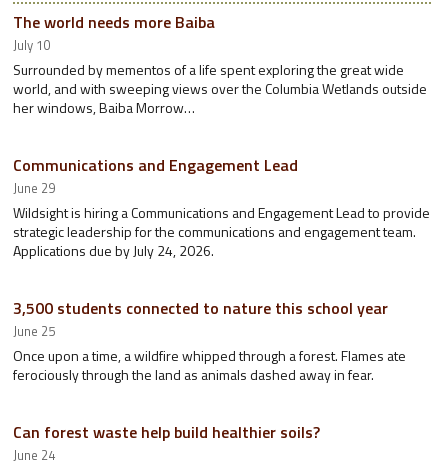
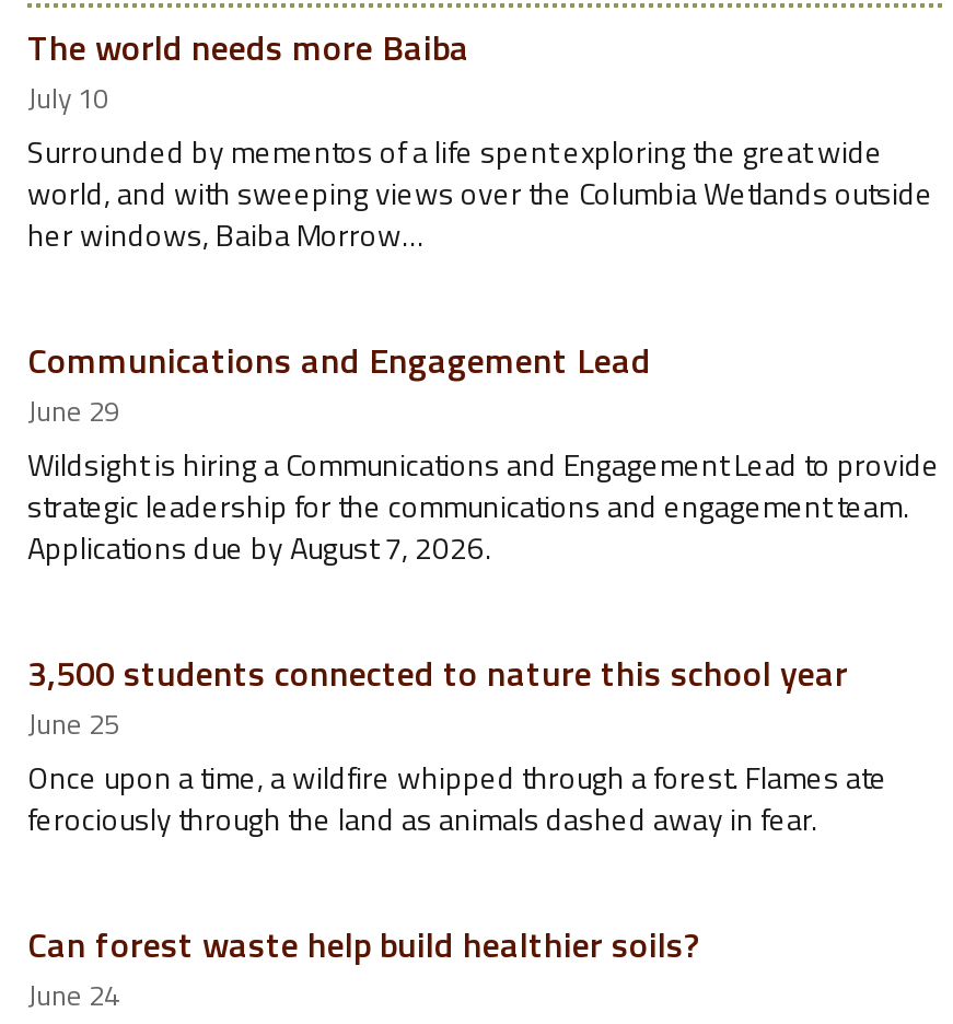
- Applications due by July 24, 2026.
+ Applications due by August 7, 2026.
